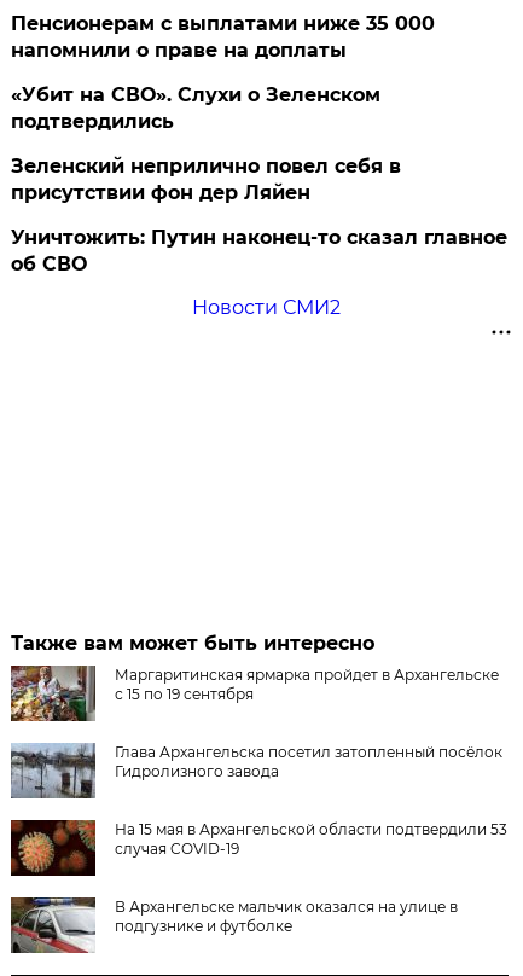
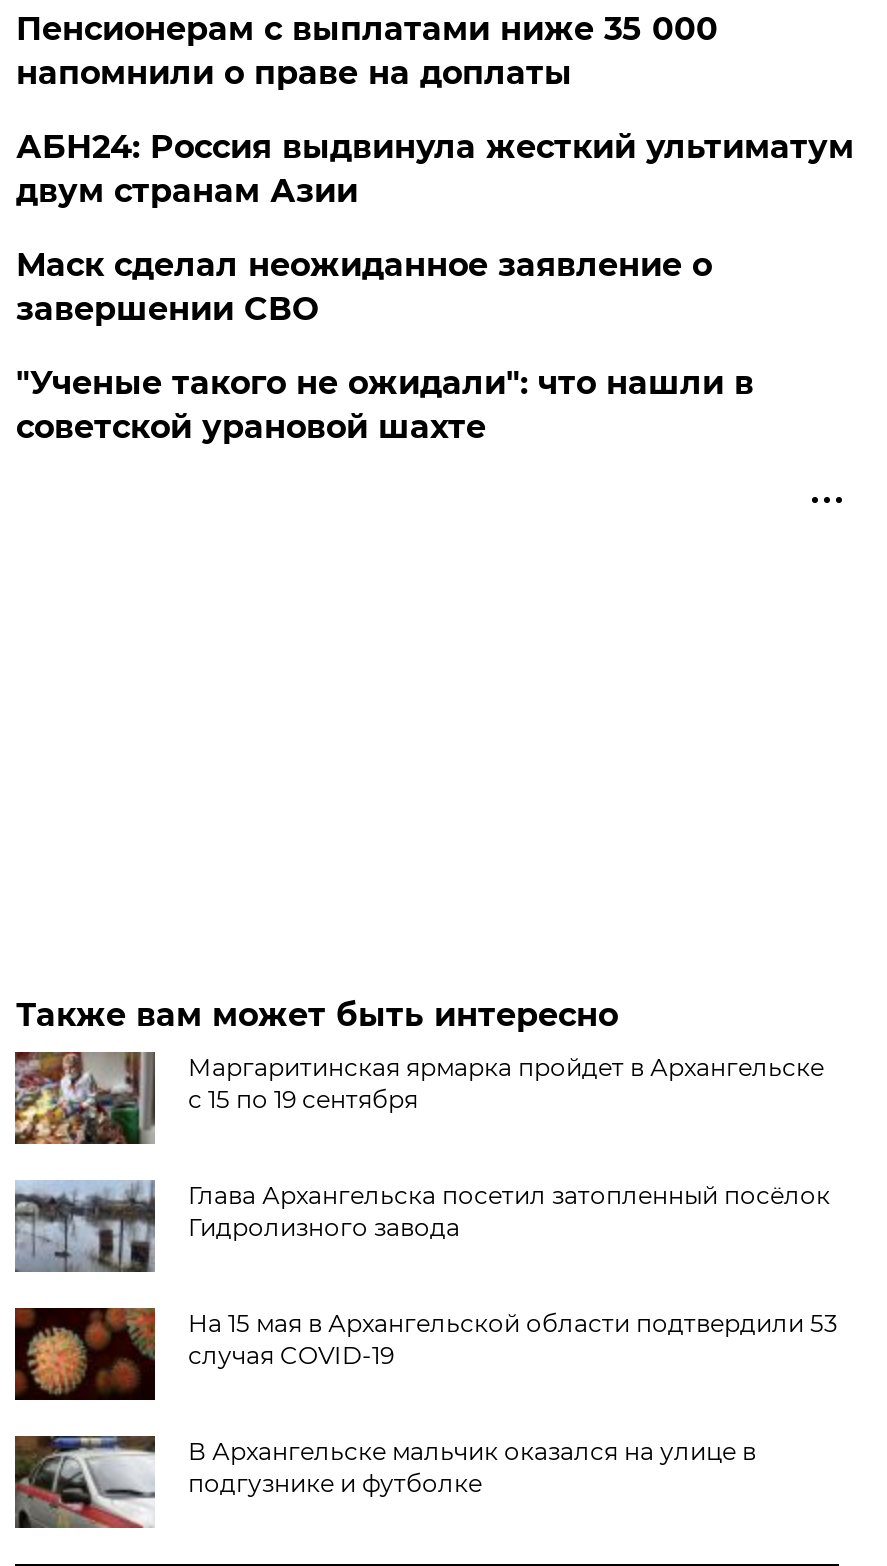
- «Убит на СВО». Слухи о Зеленском
- подтвердились
- Зеленский неприлично повел cебя в
- присутствии фон дер Ляйен
- Уничтожить: Путин наконец-то сказал главное
- об СВО
- Новости СМИ2
+ АБН24: Россия выдвинула жесткий ультиматум
+ двум странам Азии
+ Маск сделал неожиданное заявление о
+ завершении СВО
+ "Ученые такого не ожидали": что нашли в
+ советской урановой шахте
